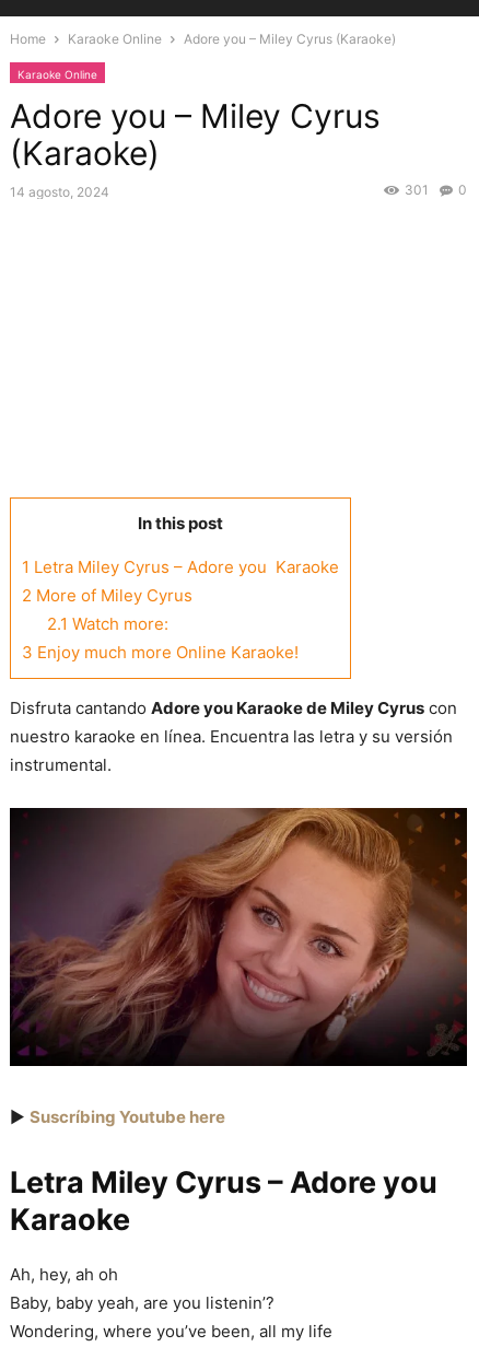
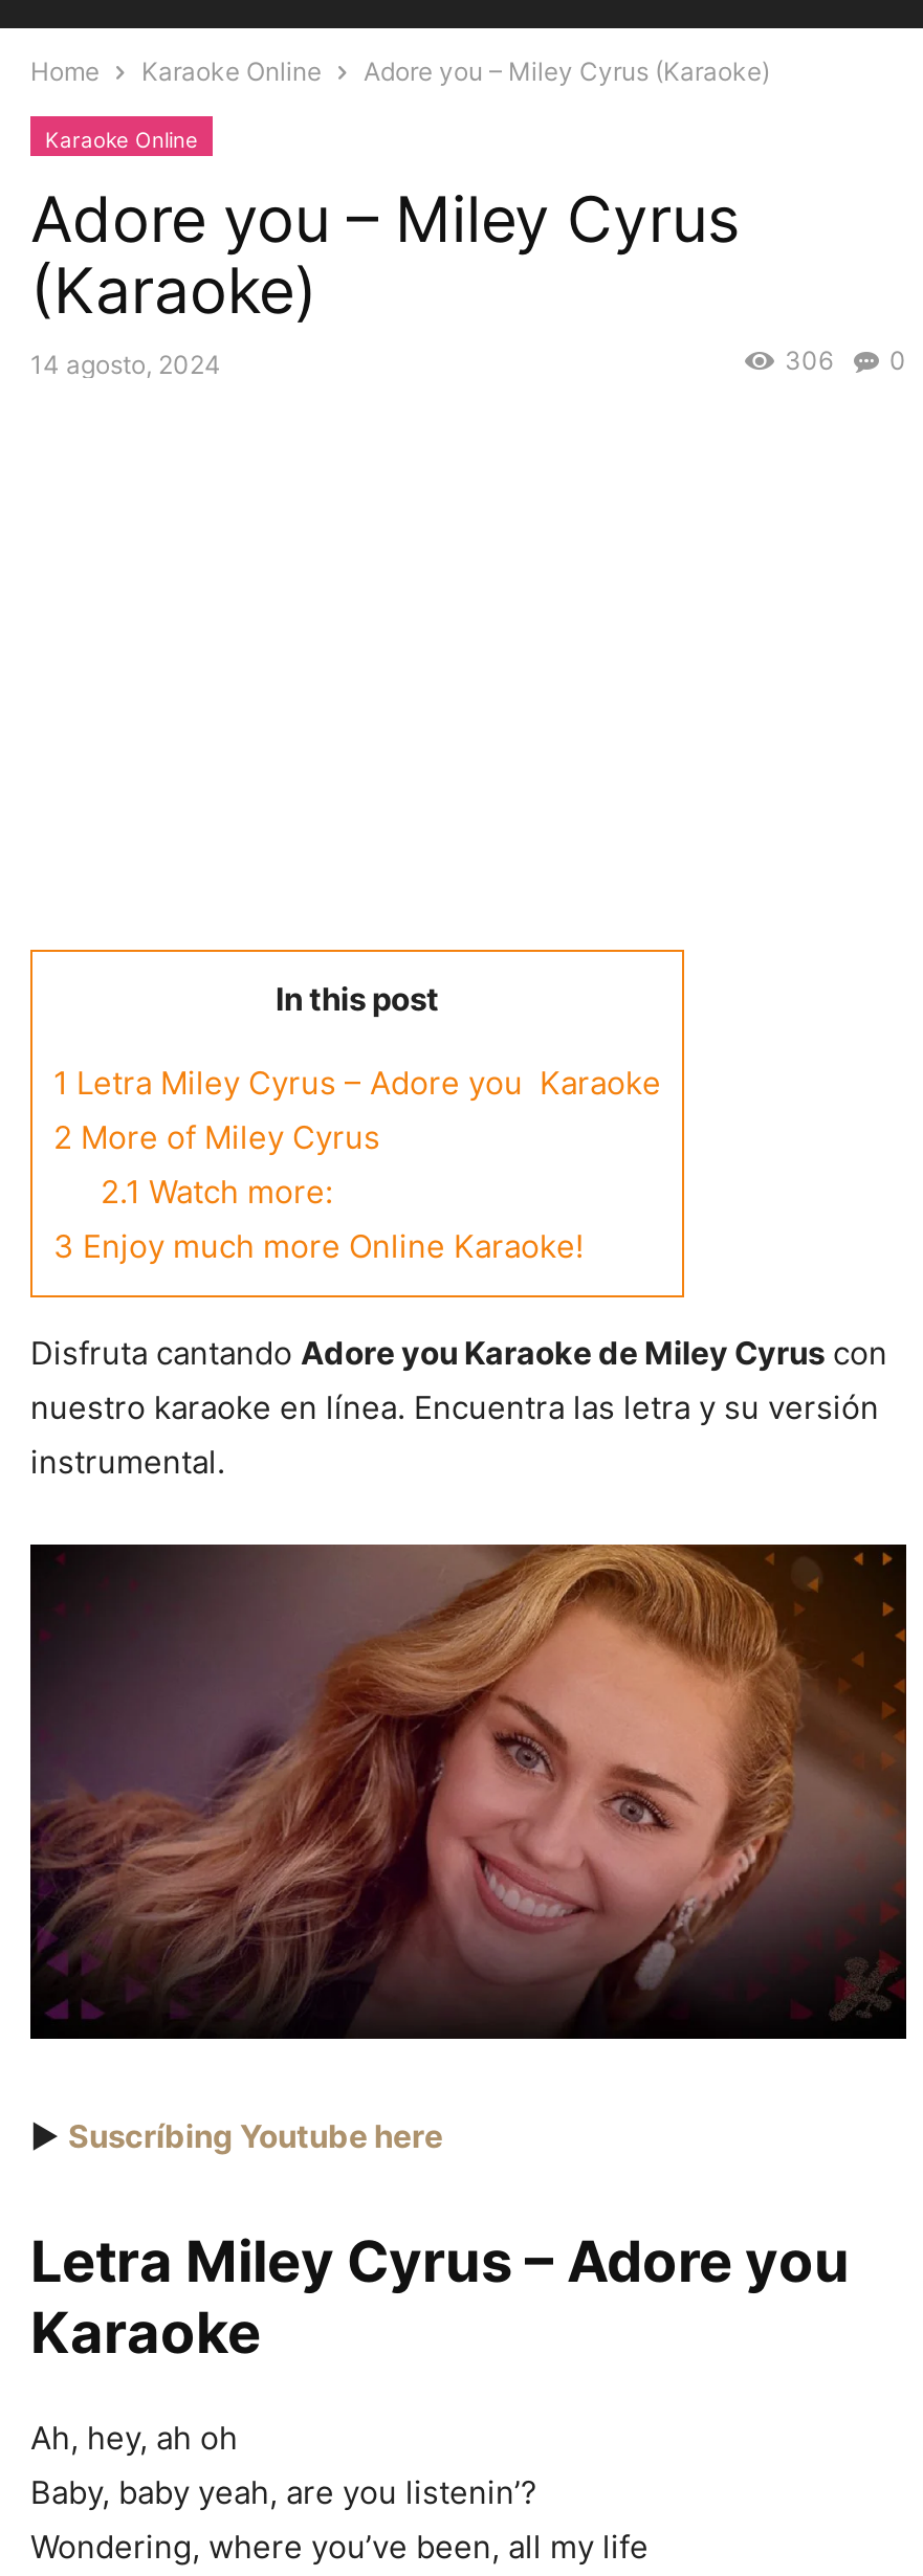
- 301 0
+ 306 0
